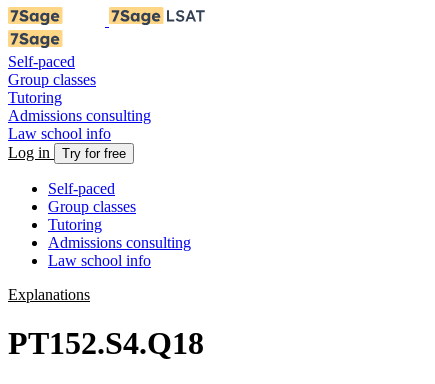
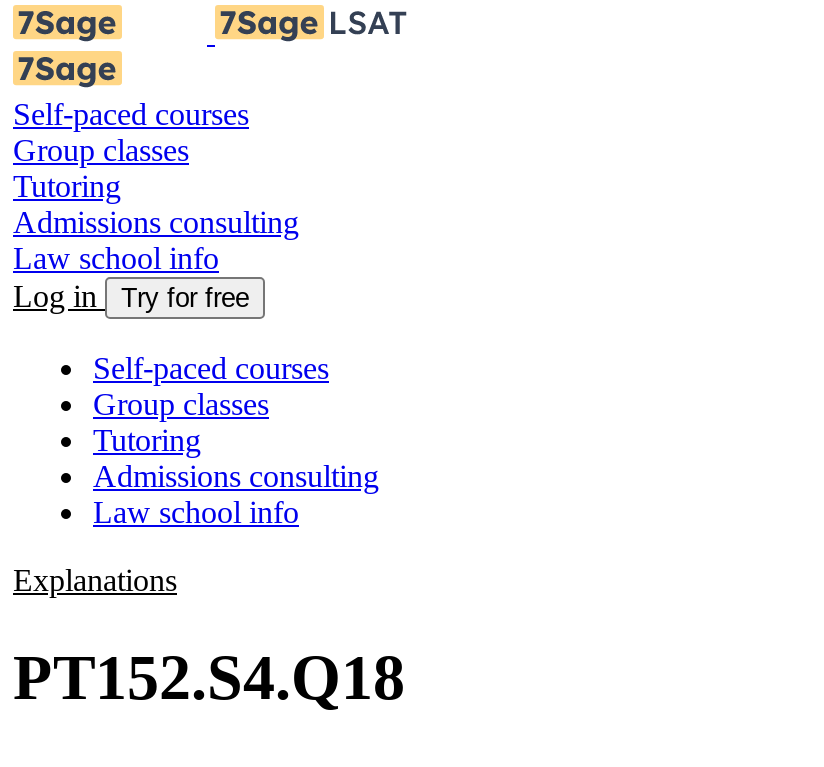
- Self-paced
+ Self-paced courses

- Self-paced
+ Self-paced courses
